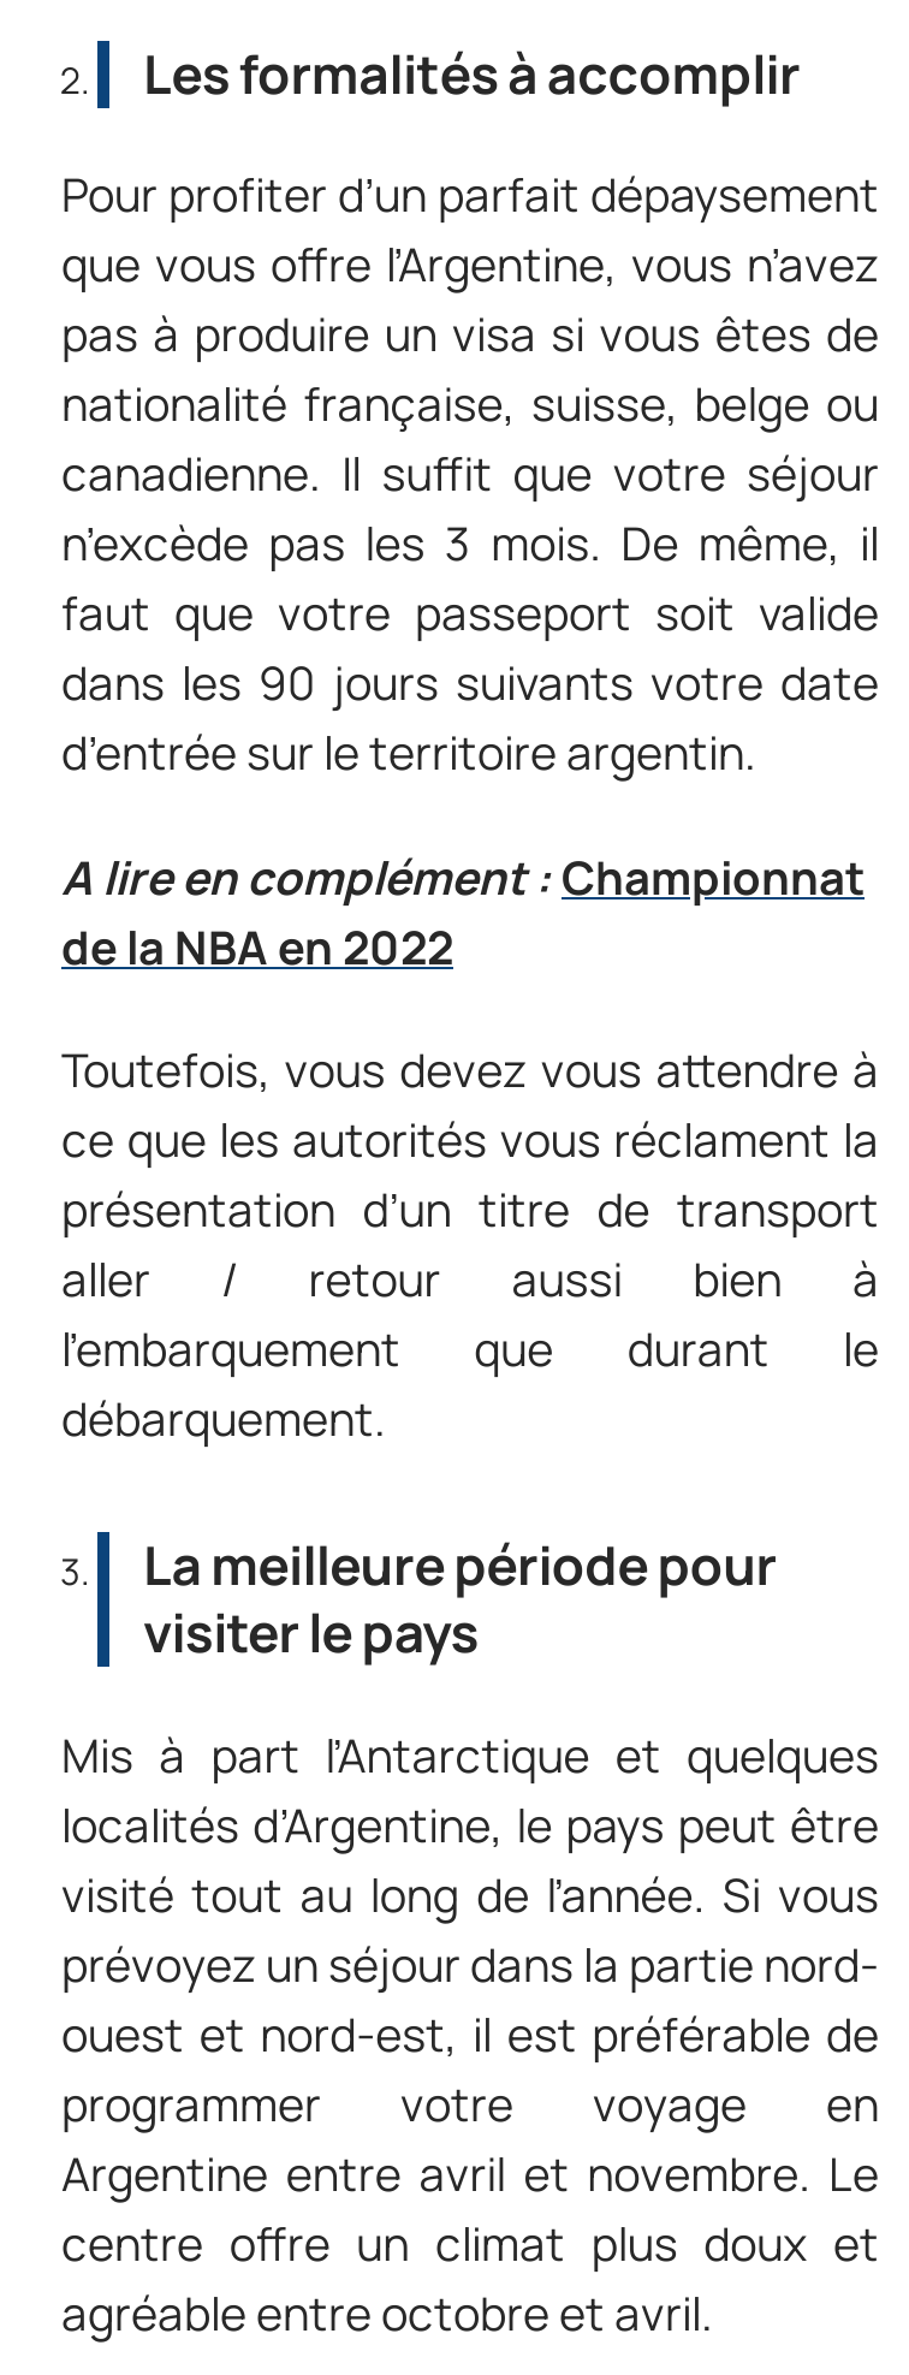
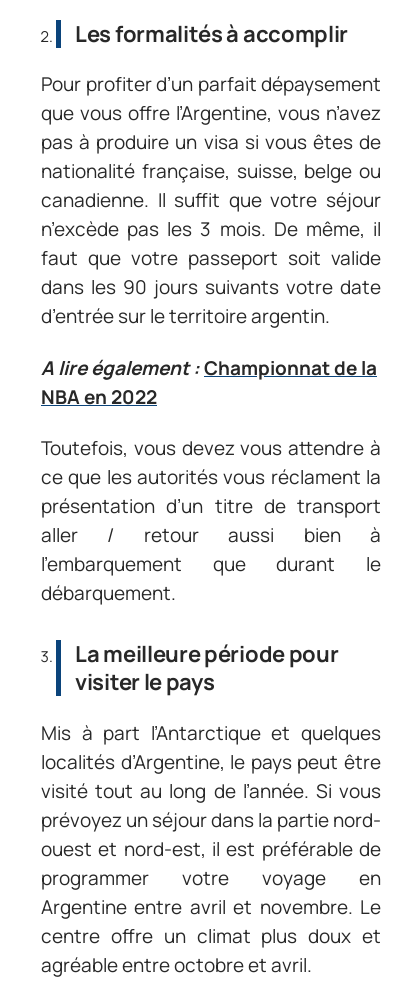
- A lire en complément : Championnat
- de la NBA en 2022
+ A lire également : Championnat de la
+ NBA en 2022
